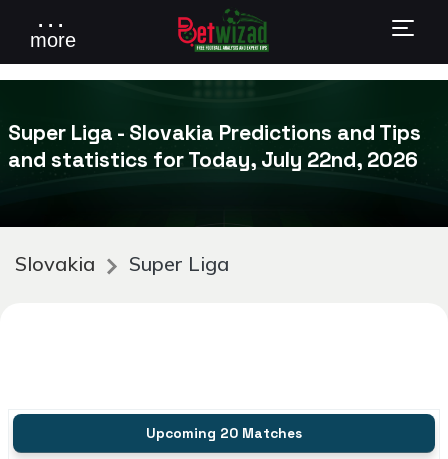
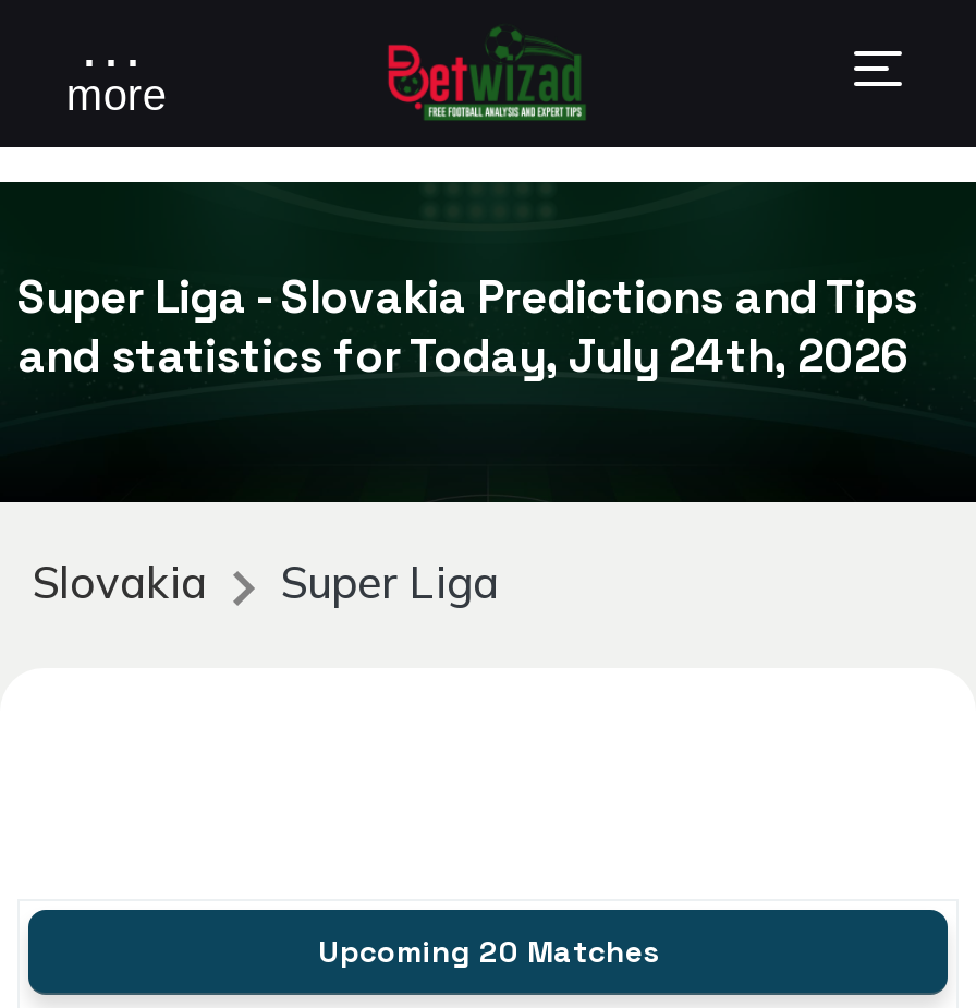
- and statistics for Today, July 22nd, 2026
+ and statistics for Today, July 24th, 2026
